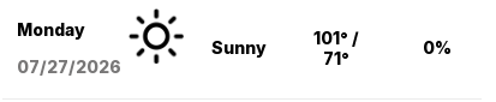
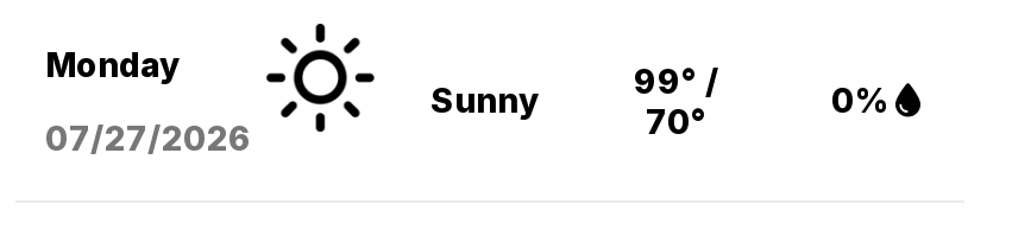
- 101° /
+ 99° /

- 71°
+ 70°
